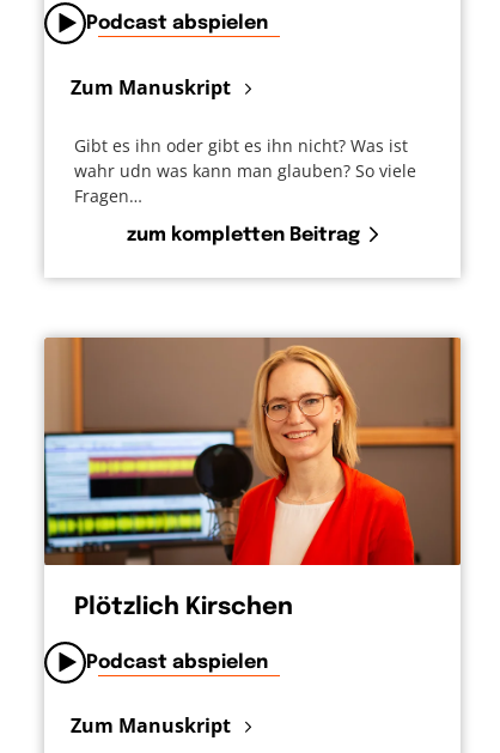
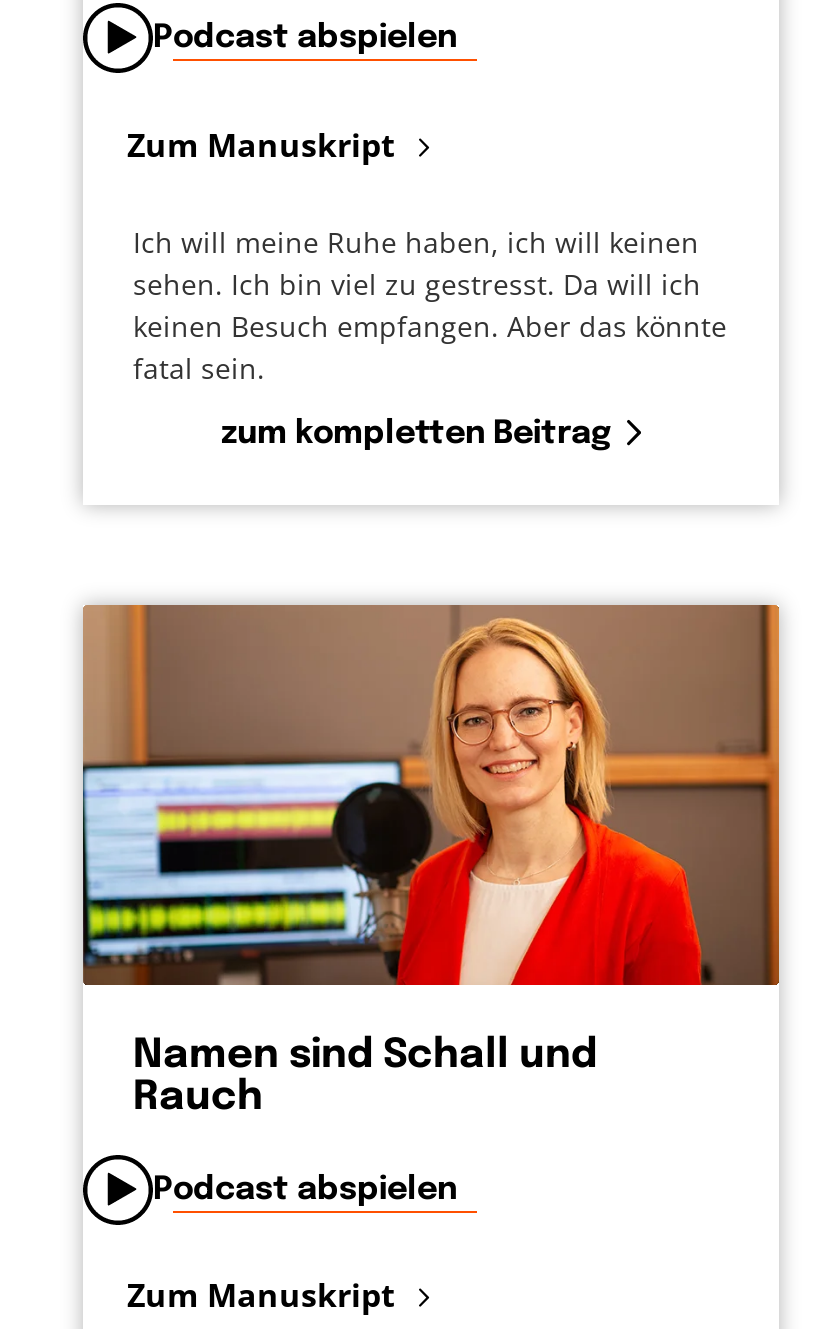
- Gibt es ihn oder gibt es ihn nicht? Was ist
- wahr udn was kann man glauben? So viele
- Fragen…
+ Ich will meine Ruhe haben, ich will keinen
+ sehen. Ich bin viel zu gestresst. Da will ich
+ keinen Besuch empfangen. Aber das könnte
+ fatal sein.

- Plötzlich Kirschen
+ Namen sind Schall und
+ Rauch
